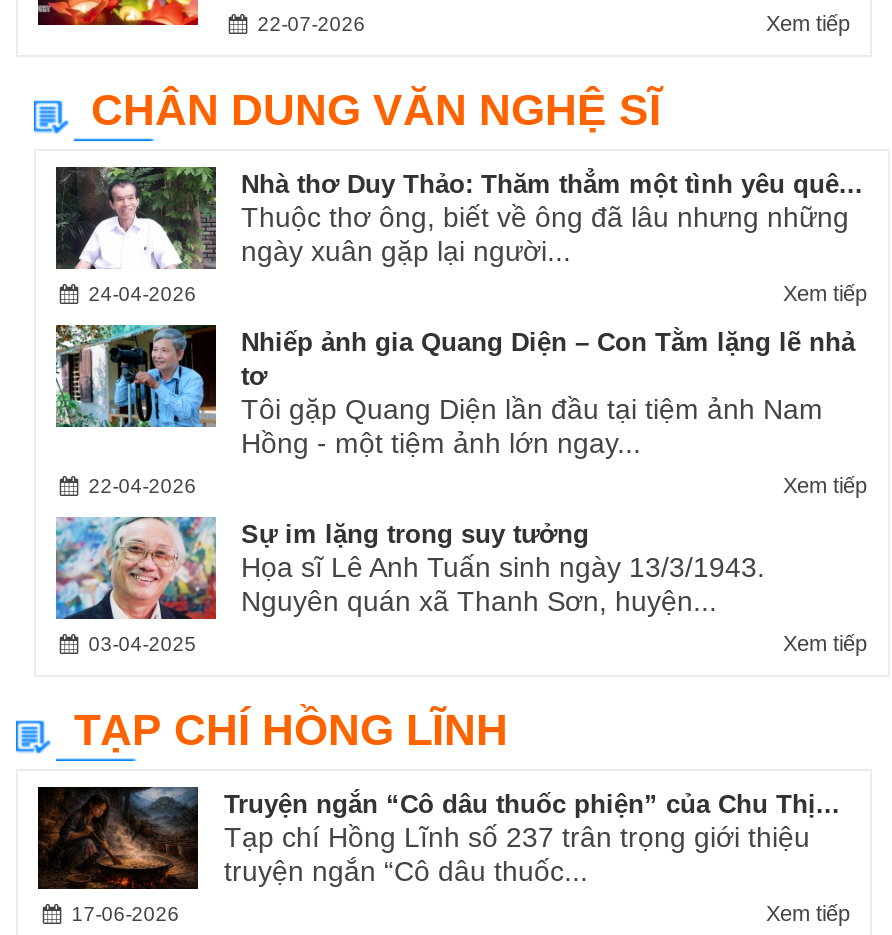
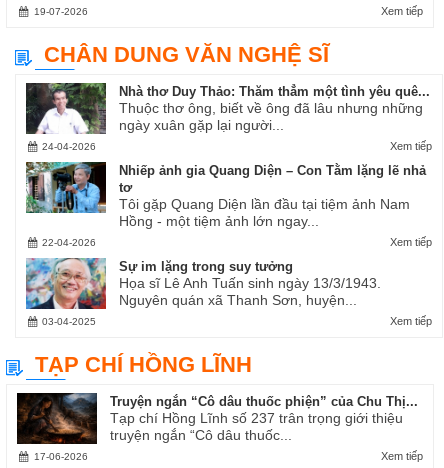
- 22-07-2026
+ 19-07-2026
